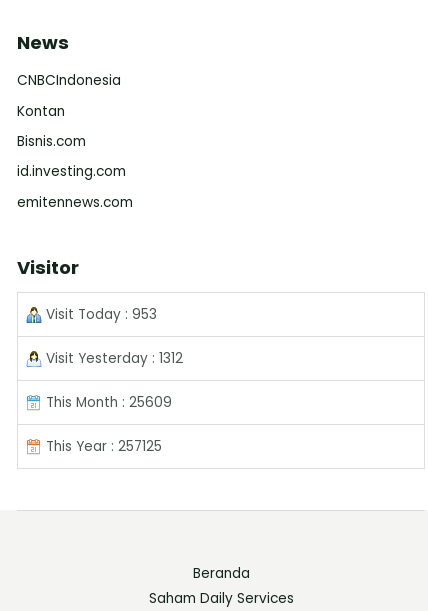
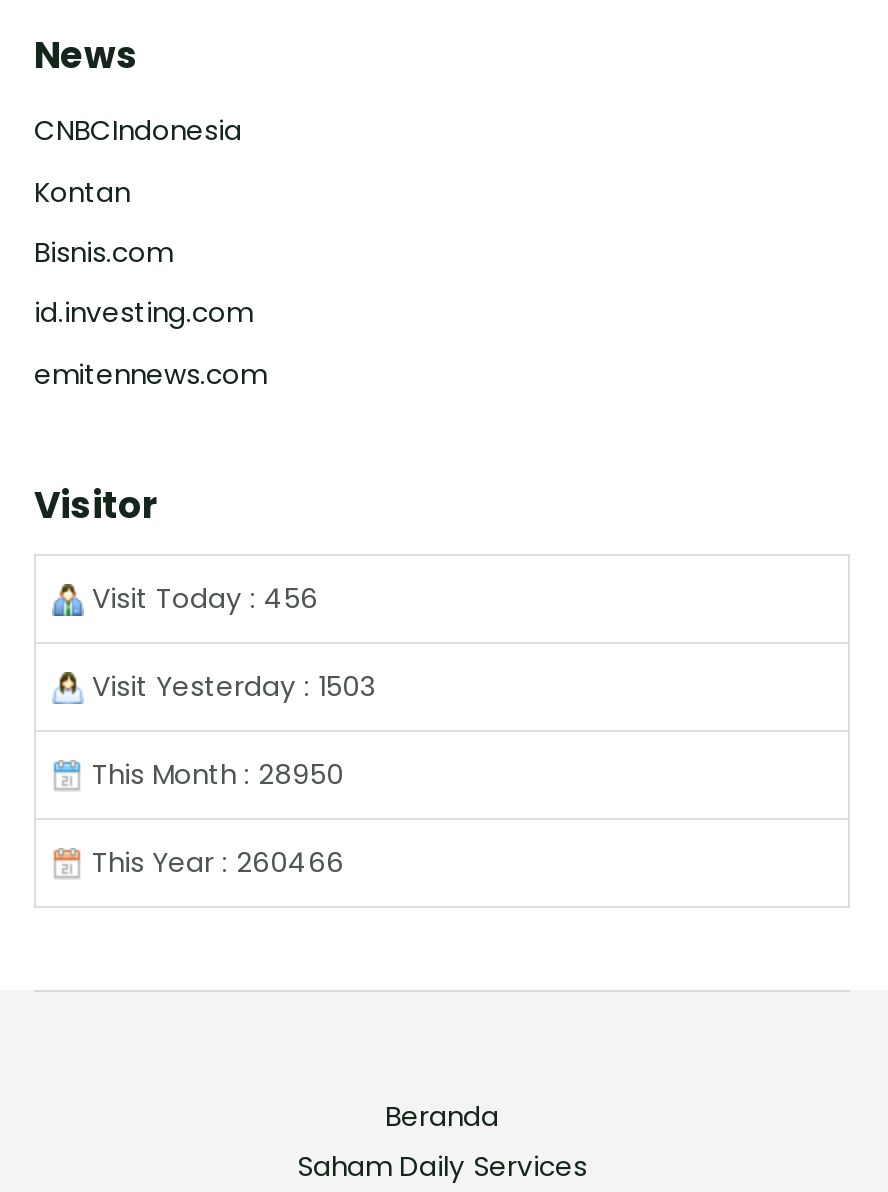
- Visit Today : 953
+ Visit Today : 456

- Visit Yesterday : 1312
+ Visit Yesterday : 1503

- This Month : 25609
+ This Month : 28950

- This Year : 257125
+ This Year : 260466
